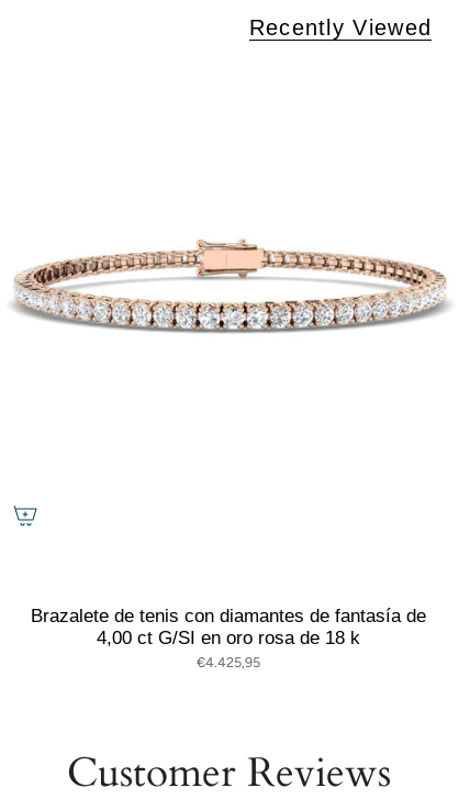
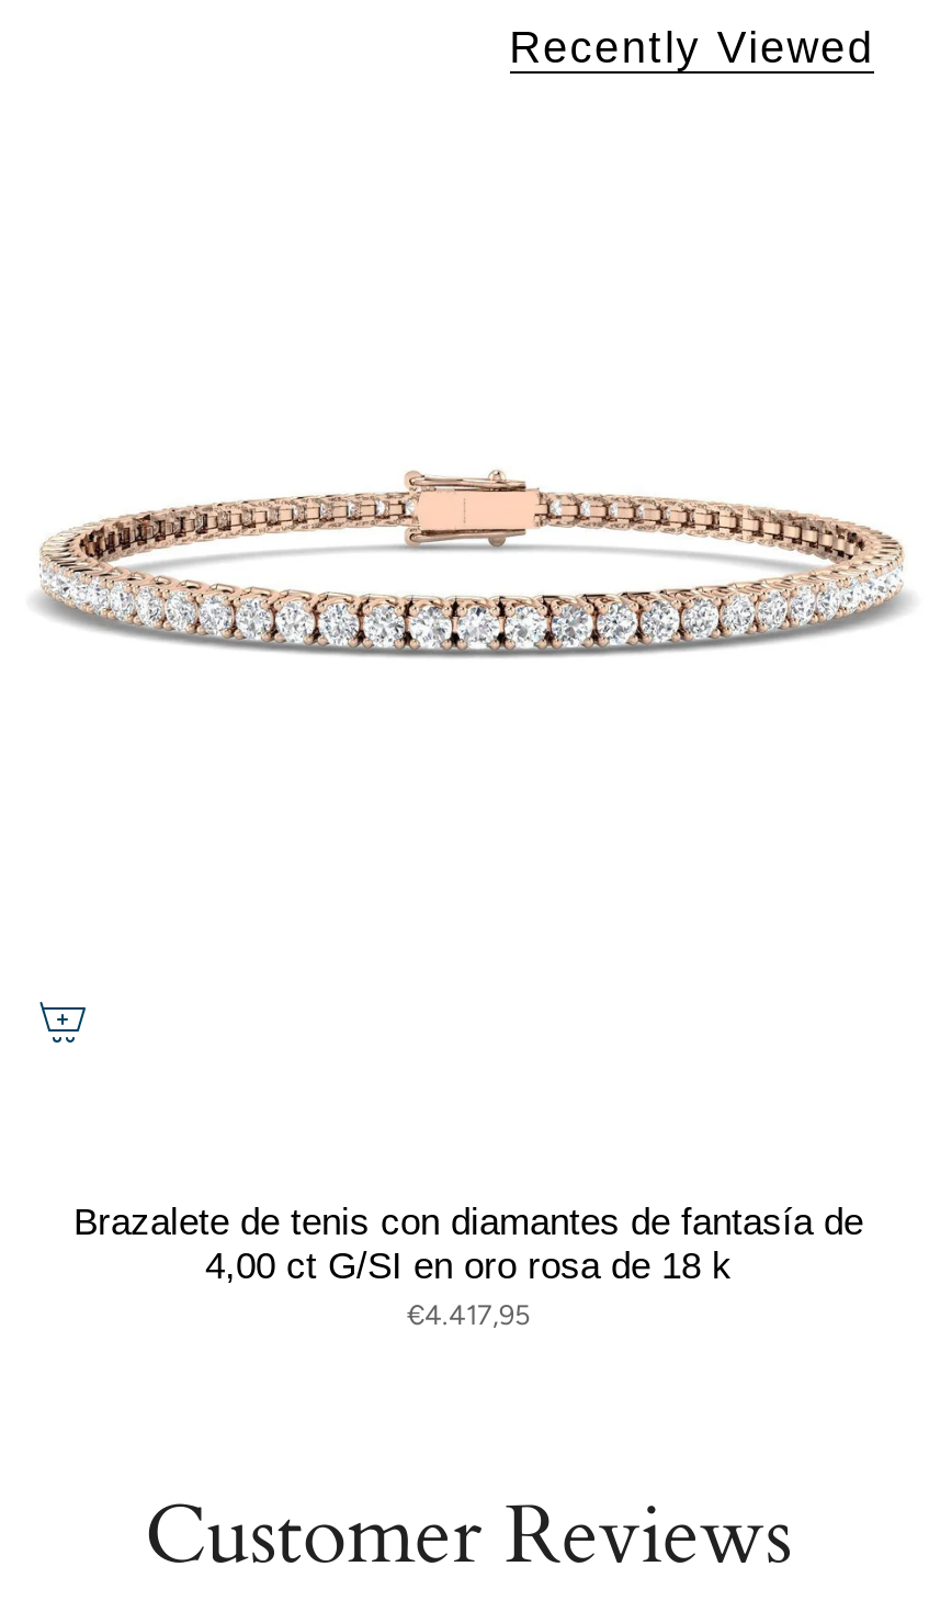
- €4.425,95
+ €4.417,95
